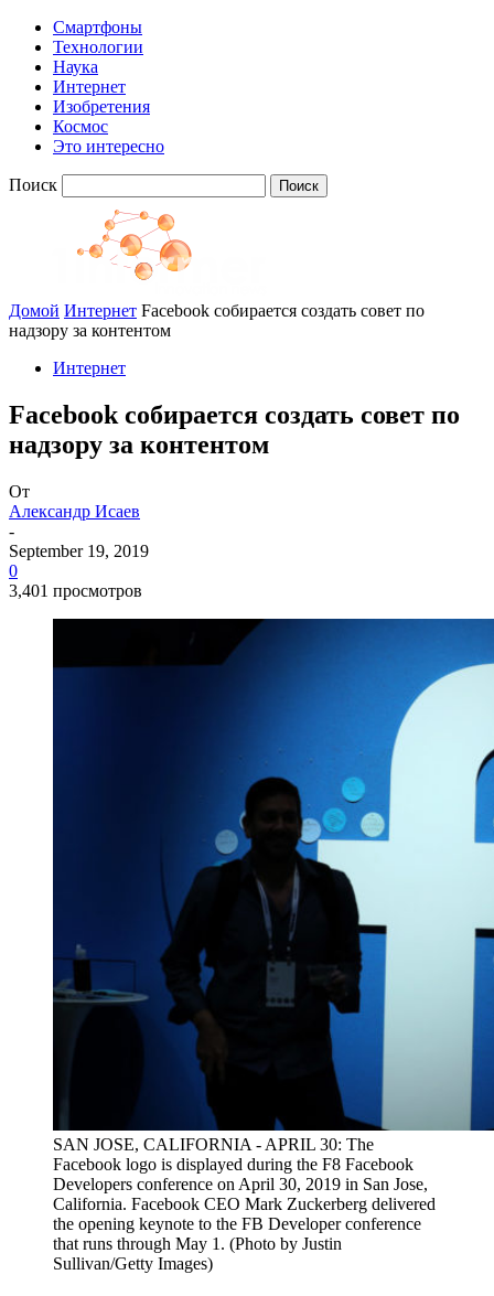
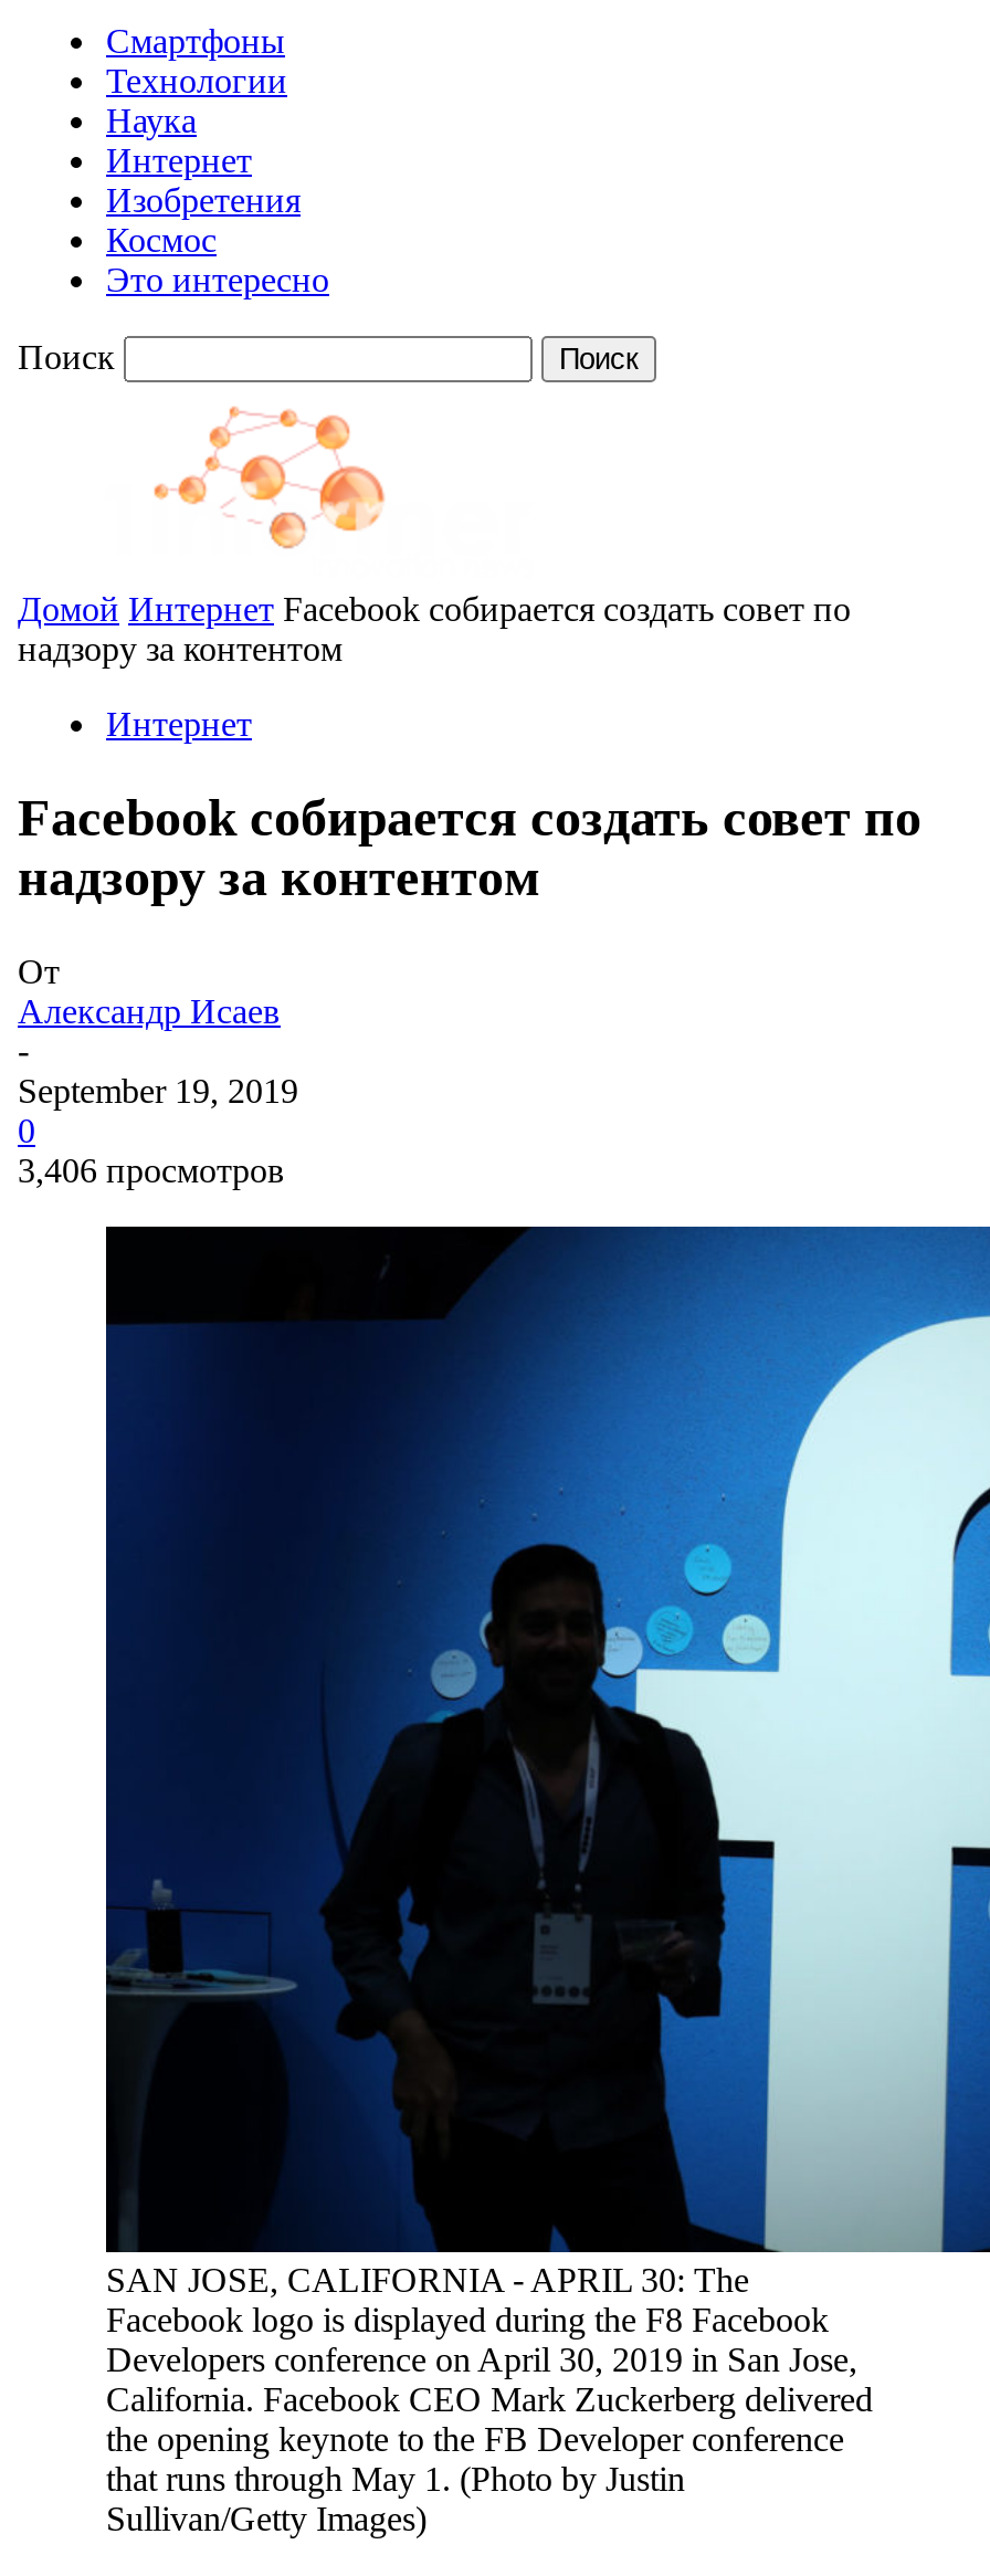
- 3,401 просмотров
+ 3,406 просмотров
